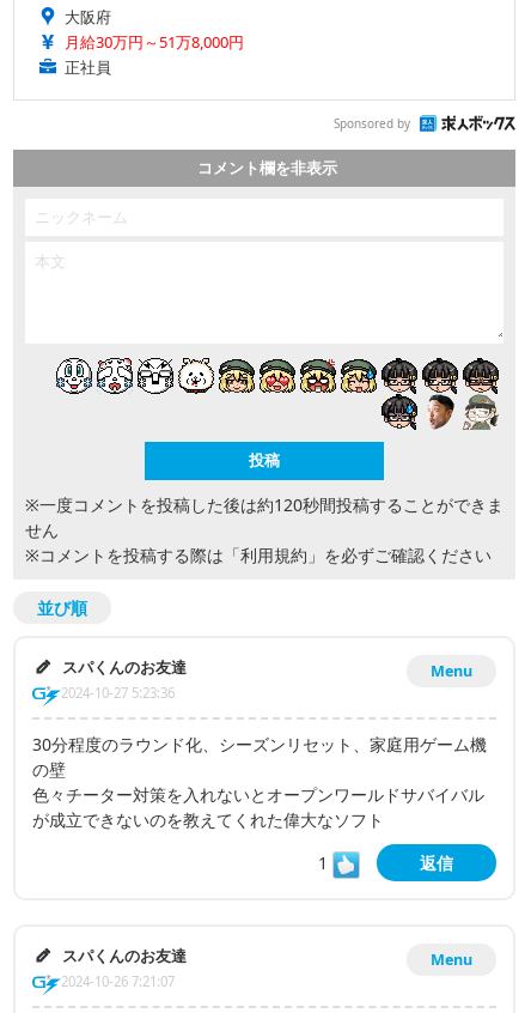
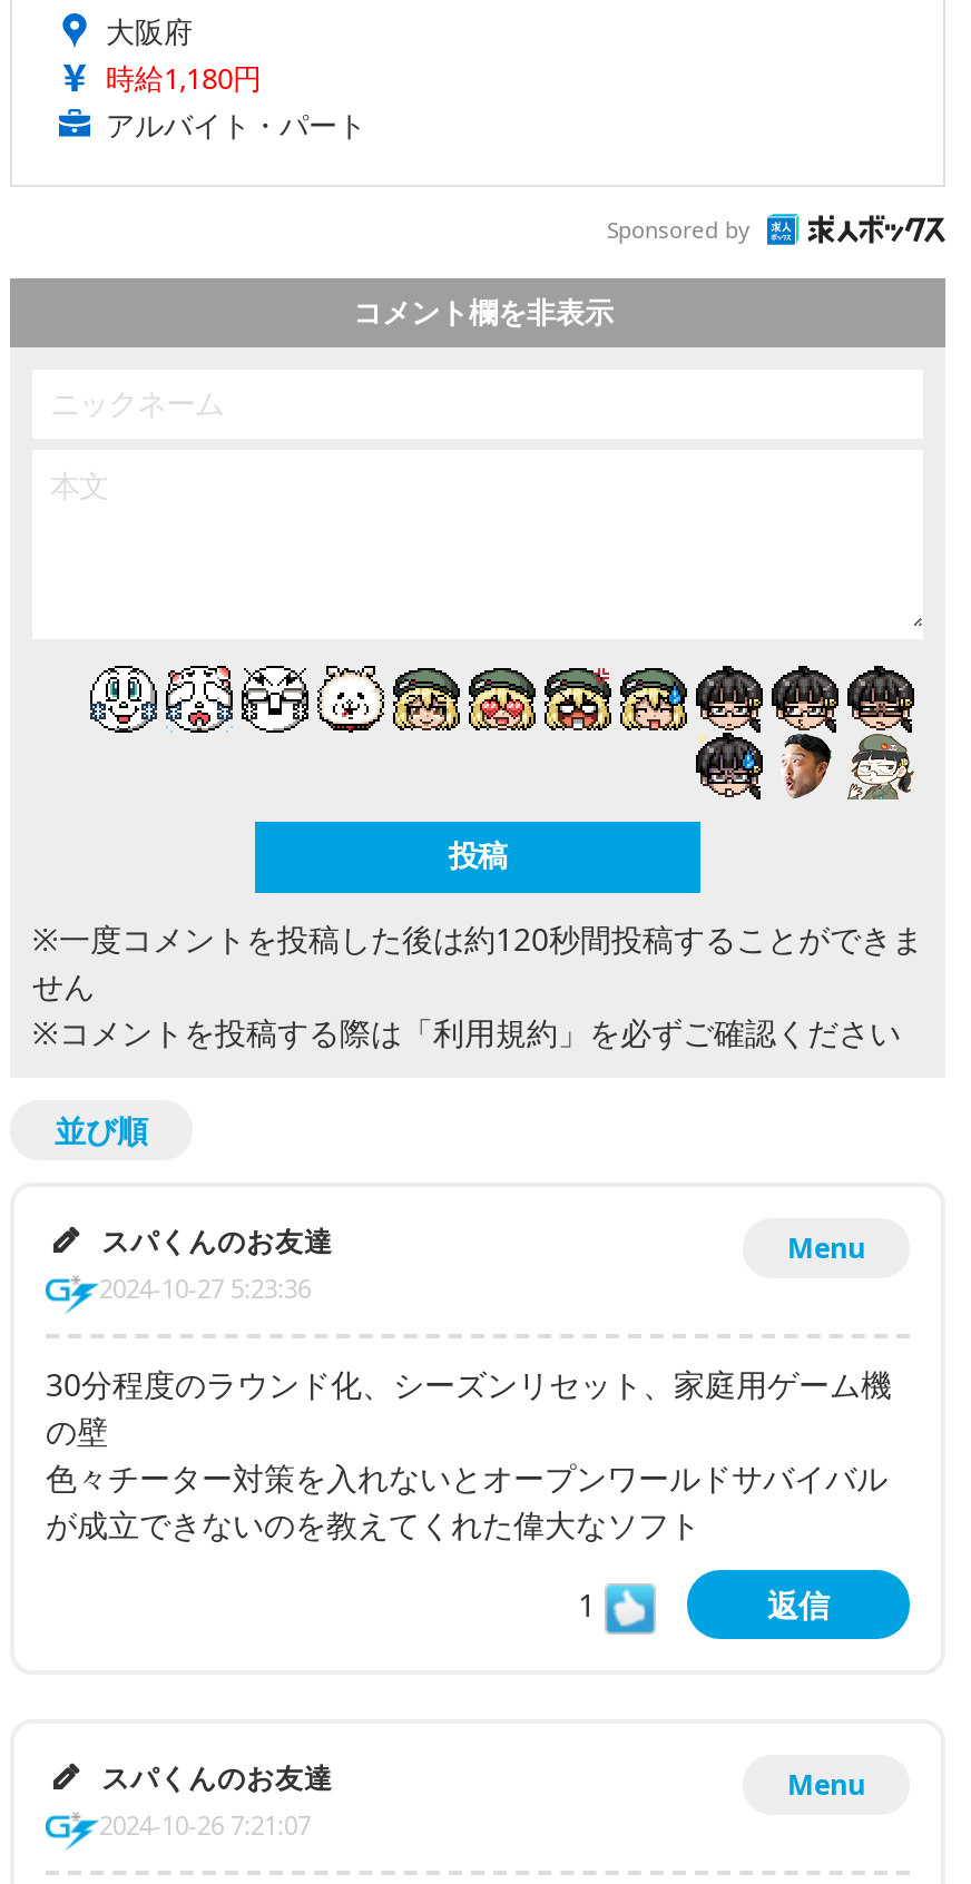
- 月給30万円～51万8,000円
- 正社員
+ 時給1,180円
+ アルバイト・パート
